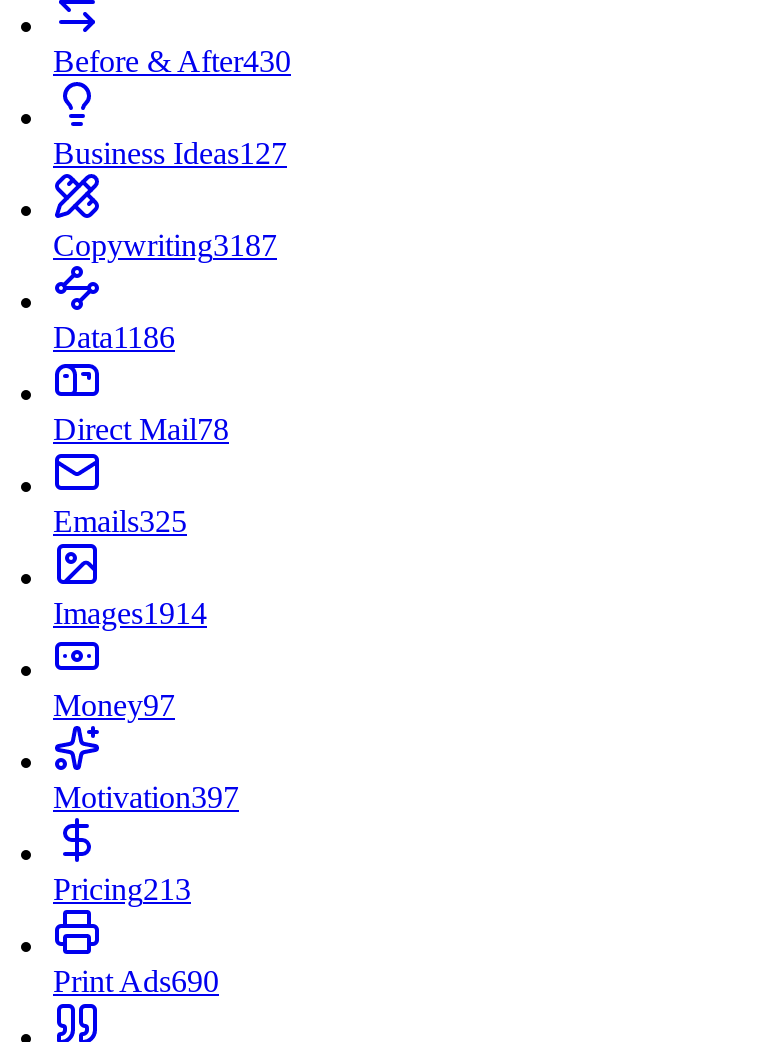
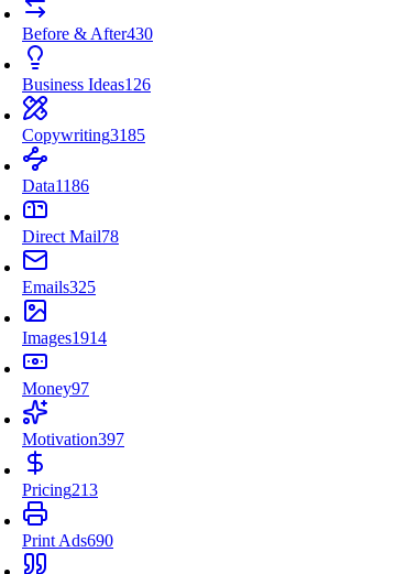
- Business Ideas127
+ Business Ideas126

- Copywriting3187
+ Copywriting3185
